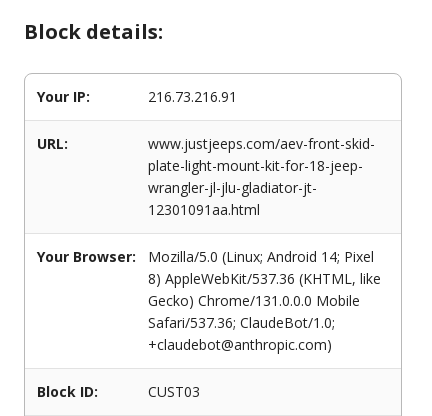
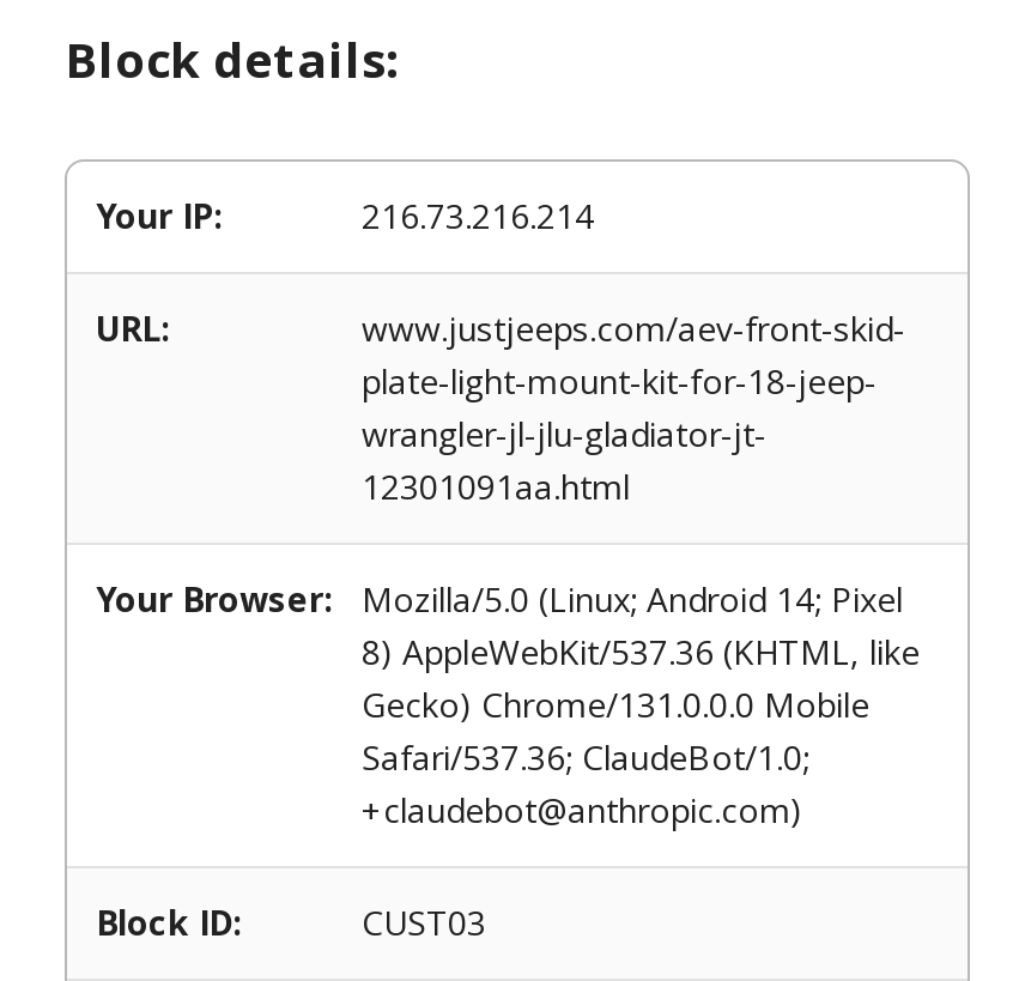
- 216.73.216.91
+ 216.73.216.214
